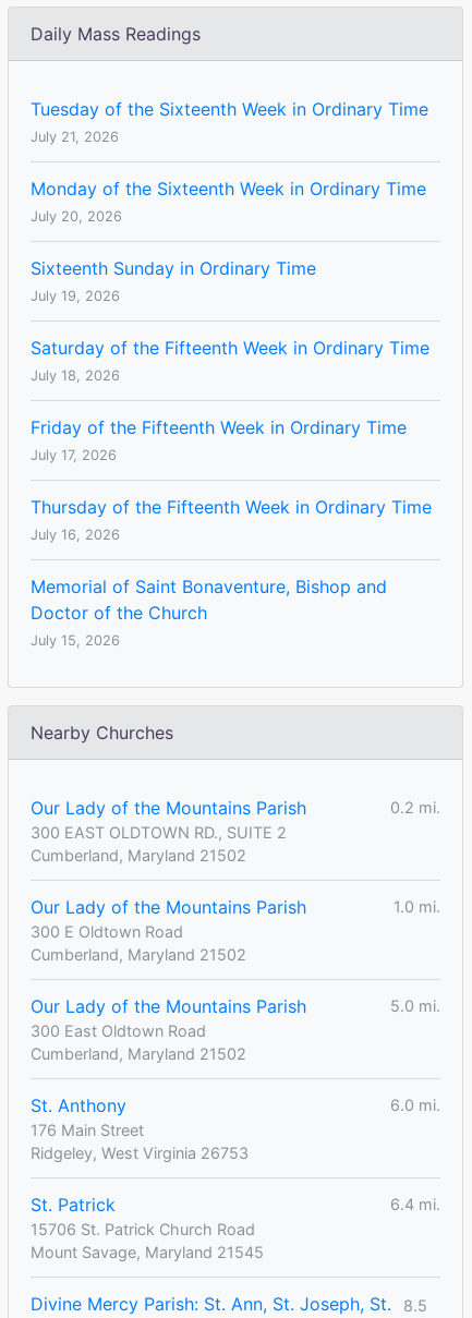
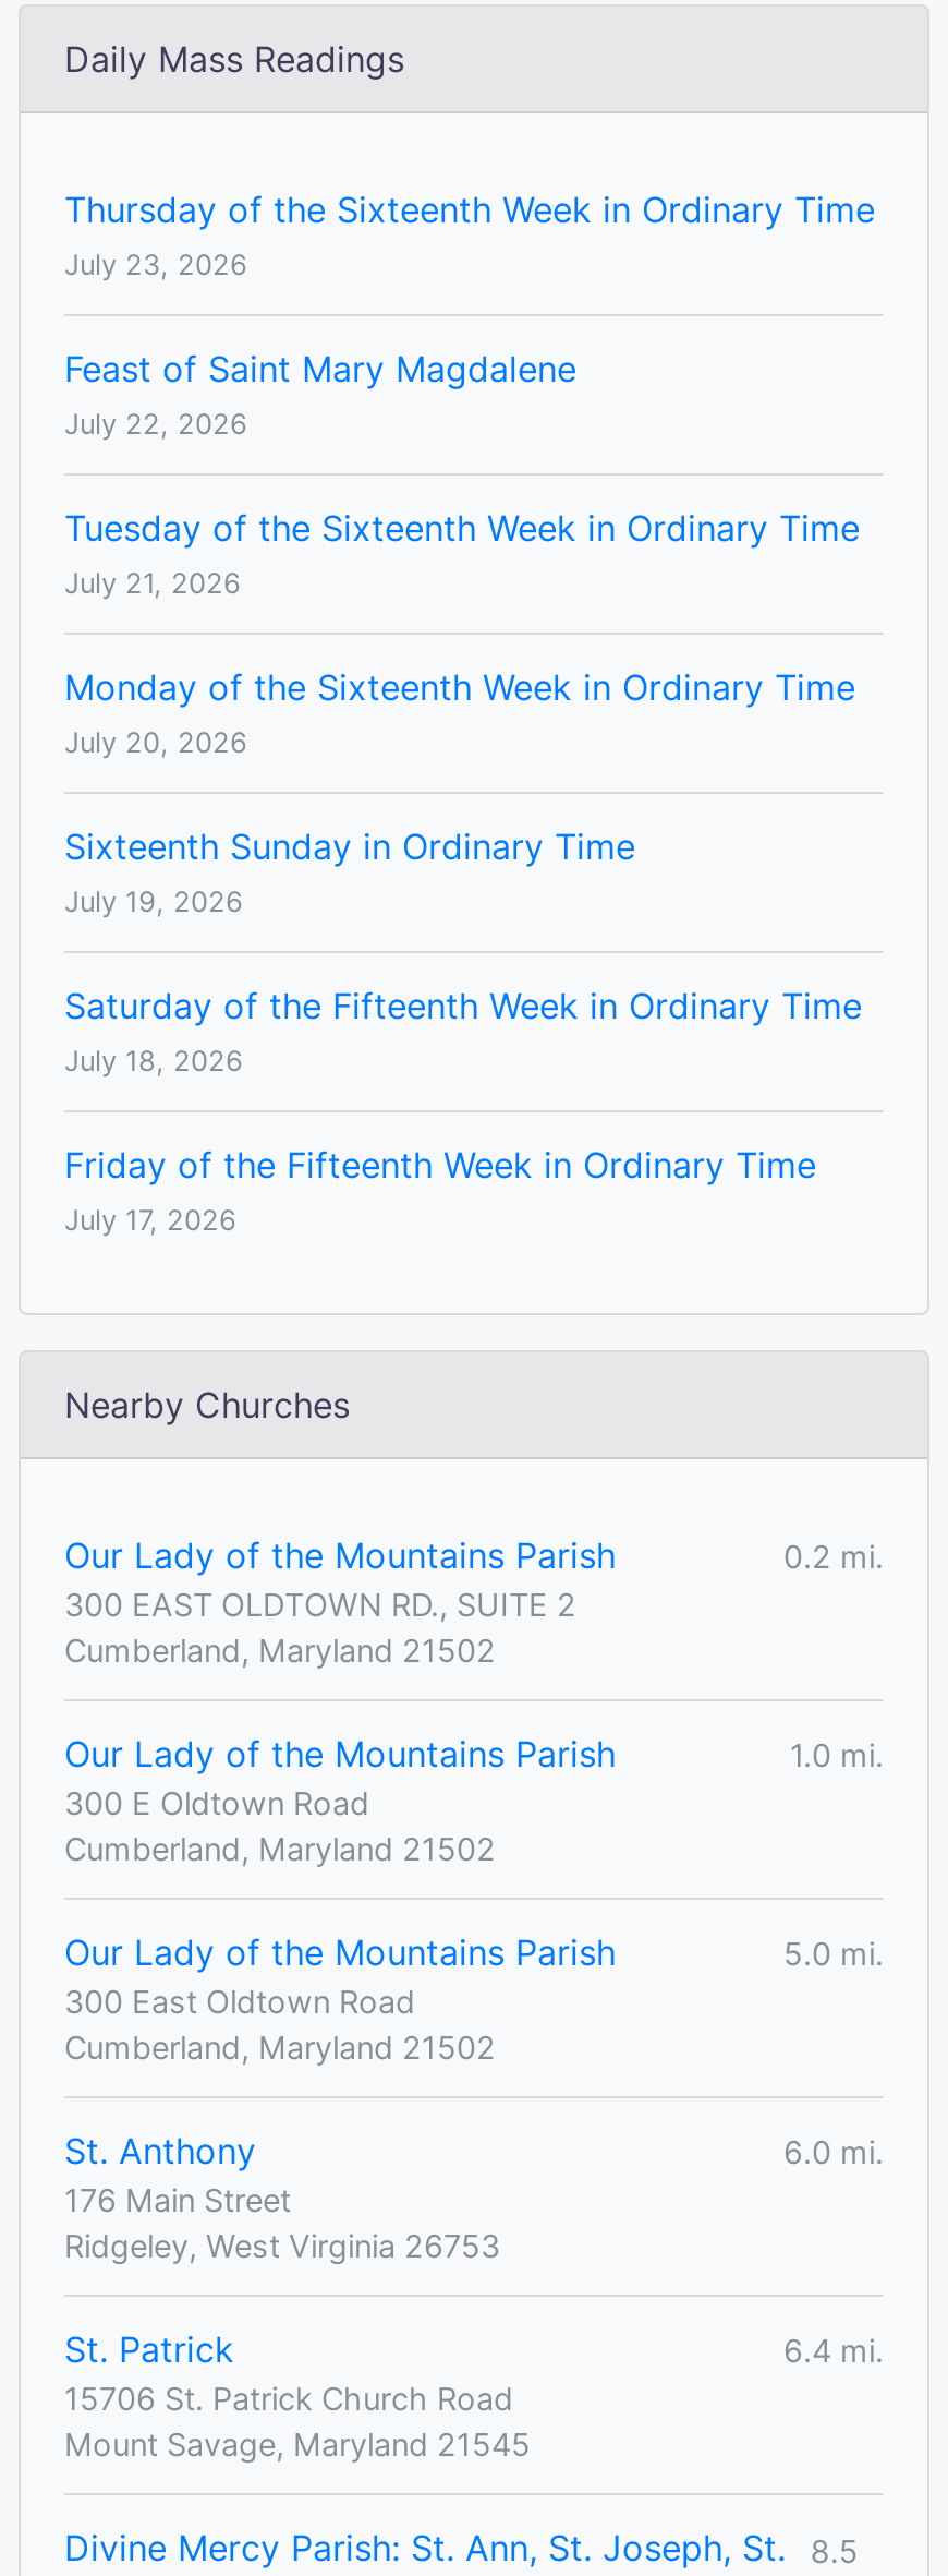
+ Thursday of the Sixteenth Week in Ordinary Time
+ July 23, 2026
+ Feast of Saint Mary Magdalene
+ July 22, 2026

moved down: Tuesday of the Sixteenth Week in Ordinary Time | July 21, 2026 | Monday of the Sixteenth Week in Ordinary Time | ... | Friday of the Fifteenth Week in Ordinary Time | July 17, 2026

- Thursday of the Fifteenth Week in Ordinary Time
- July 16, 2026
- Memorial of Saint Bonaventure, Bishop and
- Doctor of the Church
- July 15, 2026
